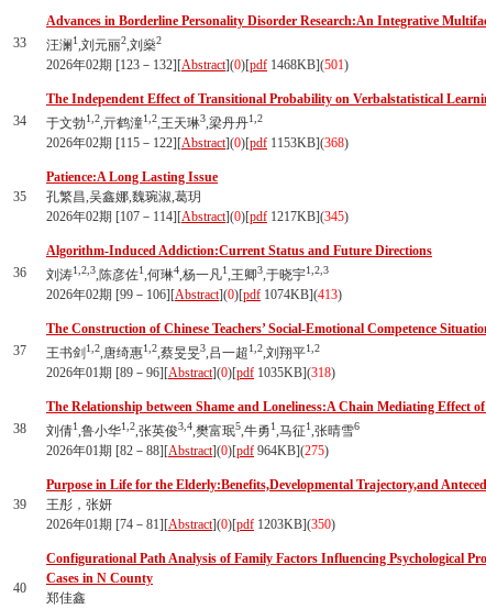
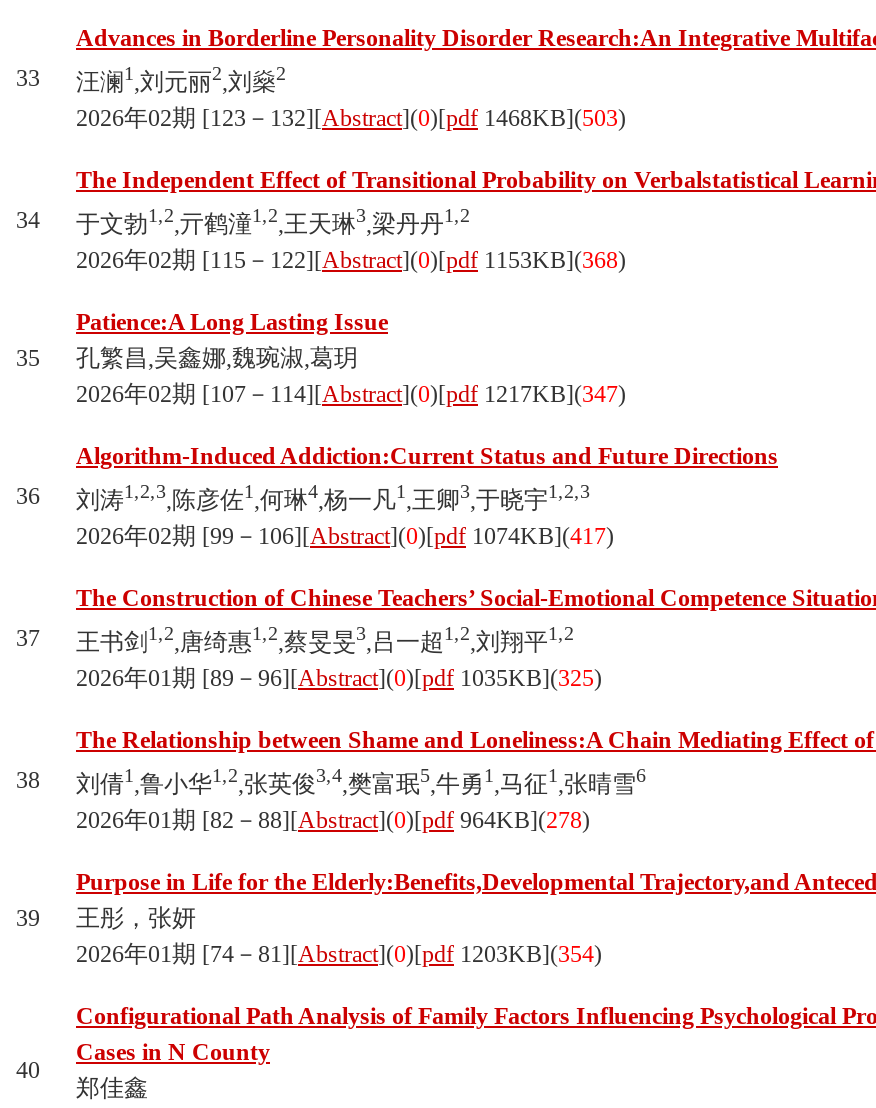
- 2026年02期 [123－132][Abstract](0)[pdf 1468KB](501)
+ 2026年02期 [123－132][Abstract](0)[pdf 1468KB](503)

- 2026年02期 [107－114][Abstract](0)[pdf 1217KB](345)
+ 2026年02期 [107－114][Abstract](0)[pdf 1217KB](347)

- 2026年02期 [99－106][Abstract](0)[pdf 1074KB](413)
+ 2026年02期 [99－106][Abstract](0)[pdf 1074KB](417)

- 2026年01期 [89－96][Abstract](0)[pdf 1035KB](318)
+ 2026年01期 [89－96][Abstract](0)[pdf 1035KB](325)

- 2026年01期 [82－88][Abstract](0)[pdf 964KB](275)
+ 2026年01期 [82－88][Abstract](0)[pdf 964KB](278)

- 2026年01期 [74－81][Abstract](0)[pdf 1203KB](350)
+ 2026年01期 [74－81][Abstract](0)[pdf 1203KB](354)
